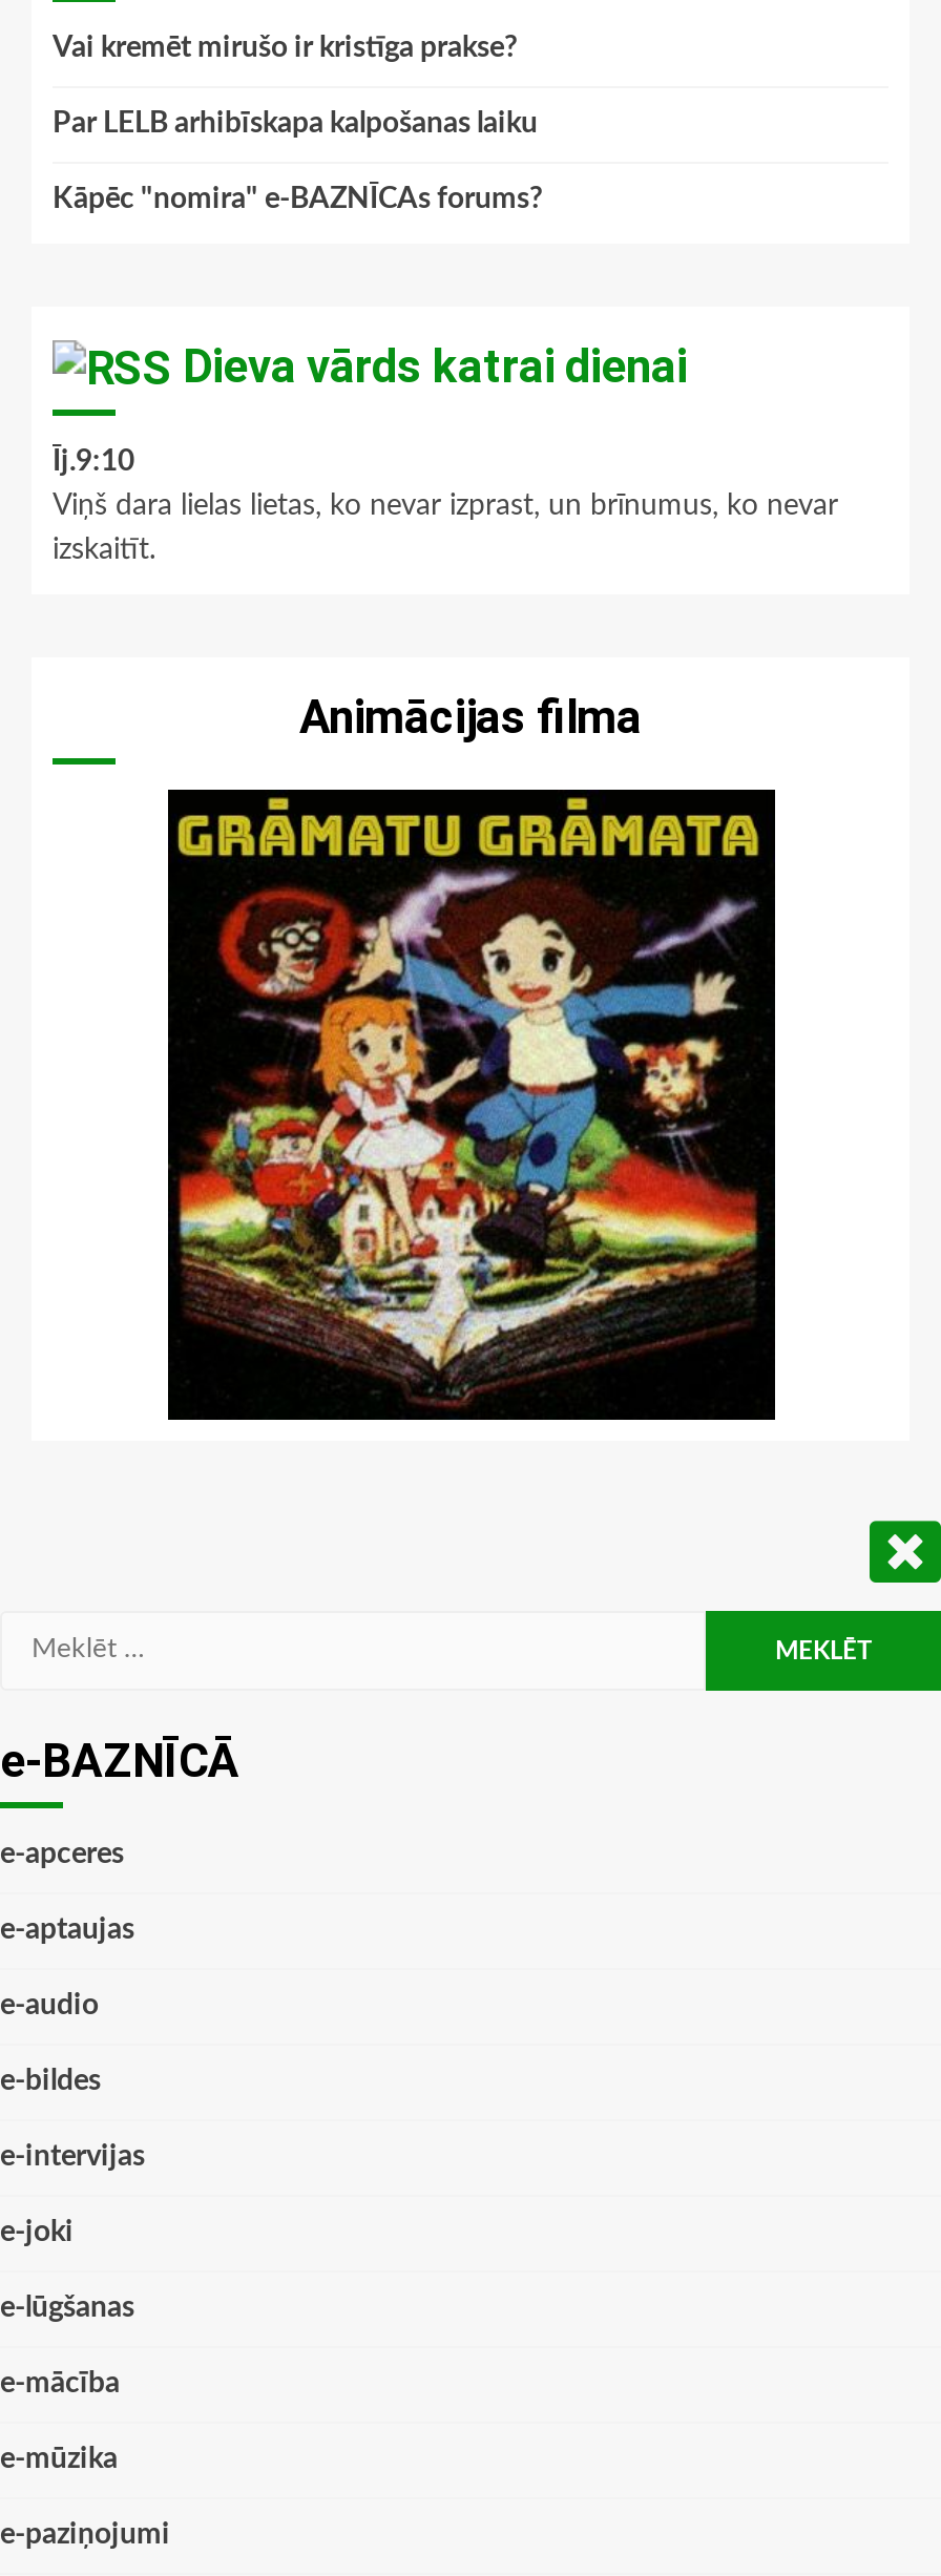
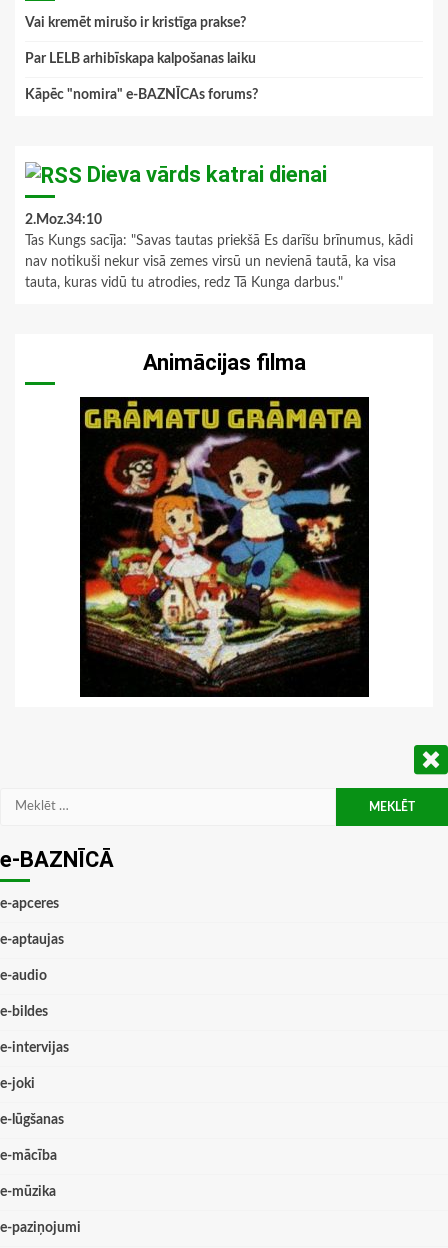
- Īj.9:10
- Viņš dara lielas lietas, ko nevar izprast, un brīnumus, ko nevar
- izskaitīt.
+ 2.Moz.34:10
+ Tas Kungs sacīja: "Savas tautas priekšā Es darīšu brīnumus, kādi
+ nav notikuši nekur visā zemes virsū un nevienā tautā, ka visa
+ tauta, kuras vidū tu atrodies, redz Tā Kunga darbus."
